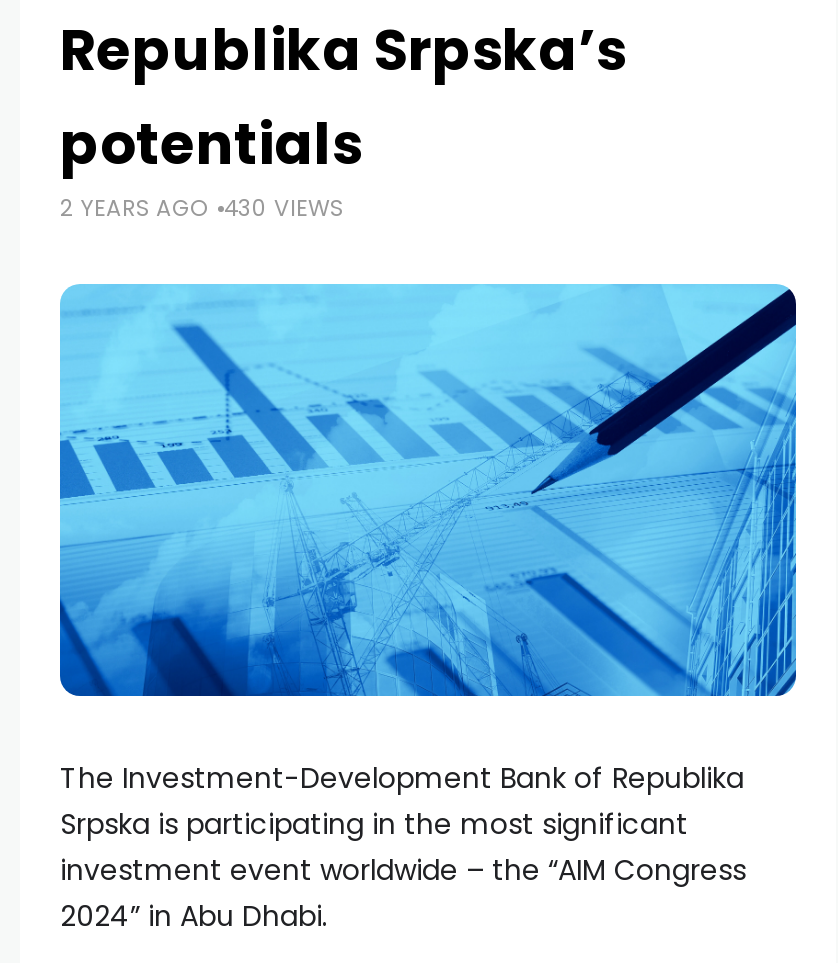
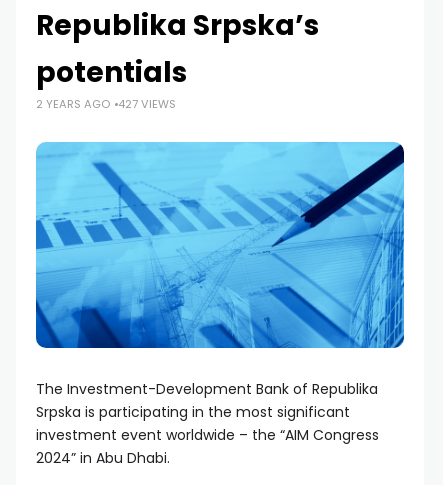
- 2 YEARS AGO 430 VIEWS
+ 2 YEARS AGO 427 VIEWS
